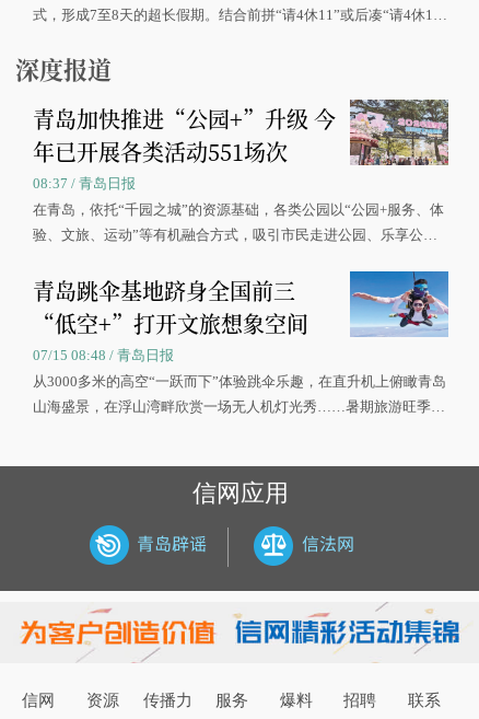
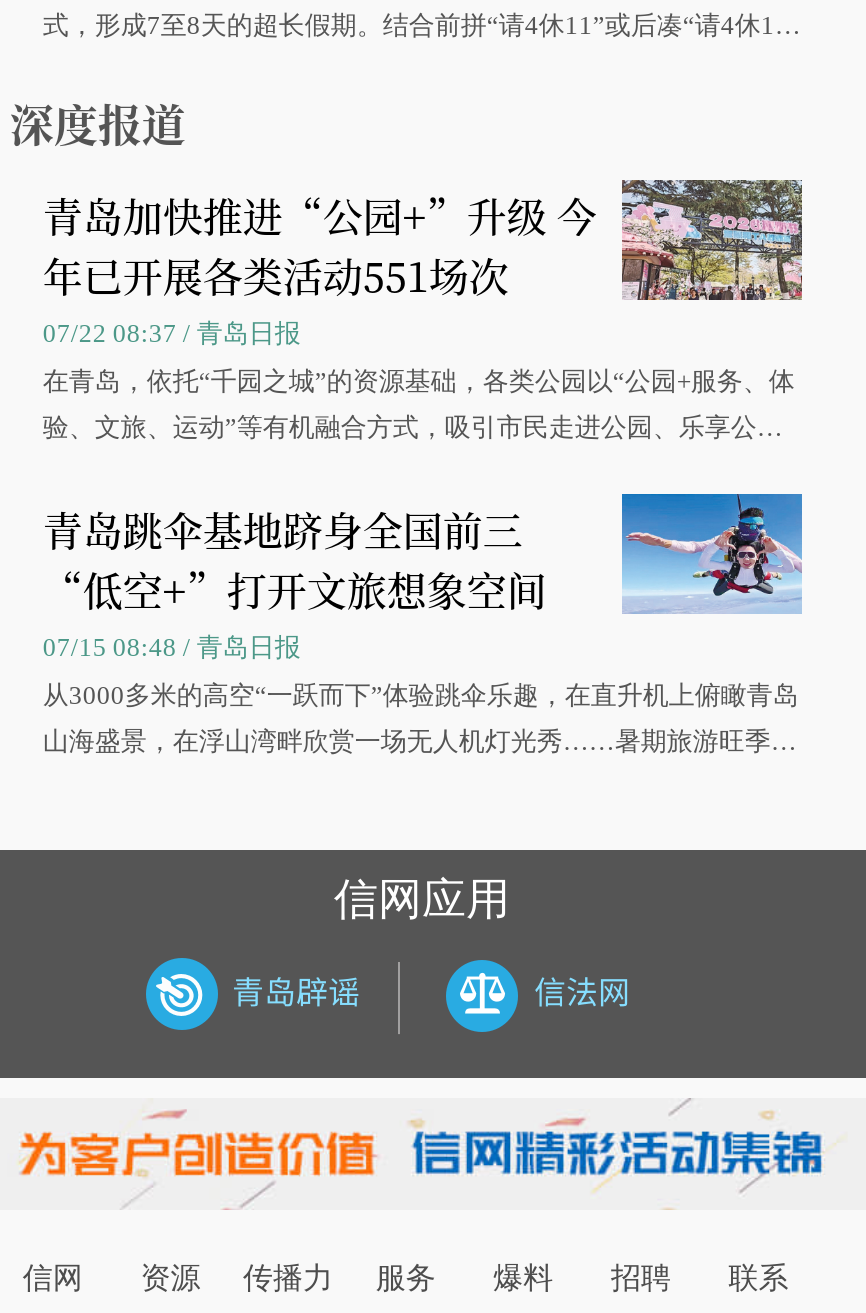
- 08:37 / 青岛日报
+ 07/22 08:37 / 青岛日报
